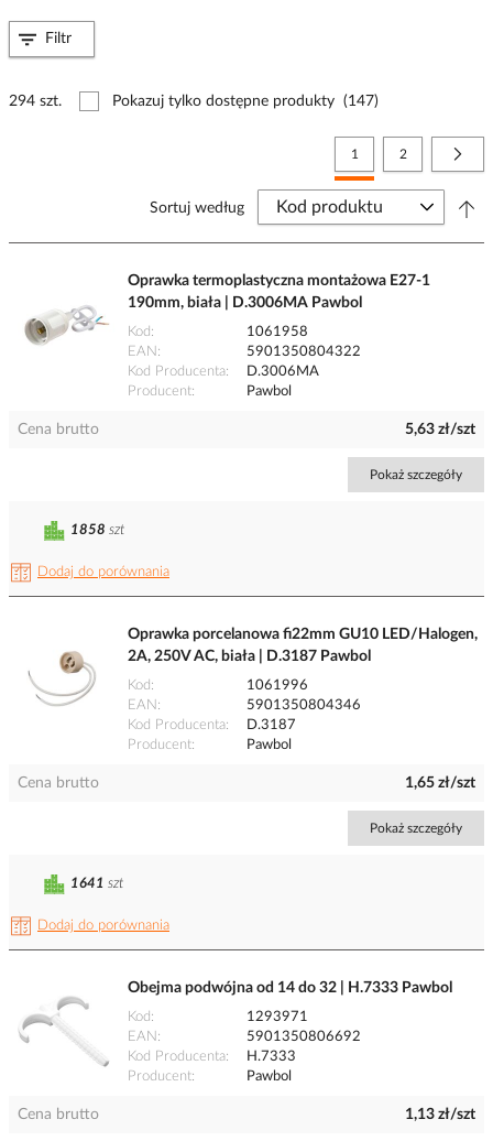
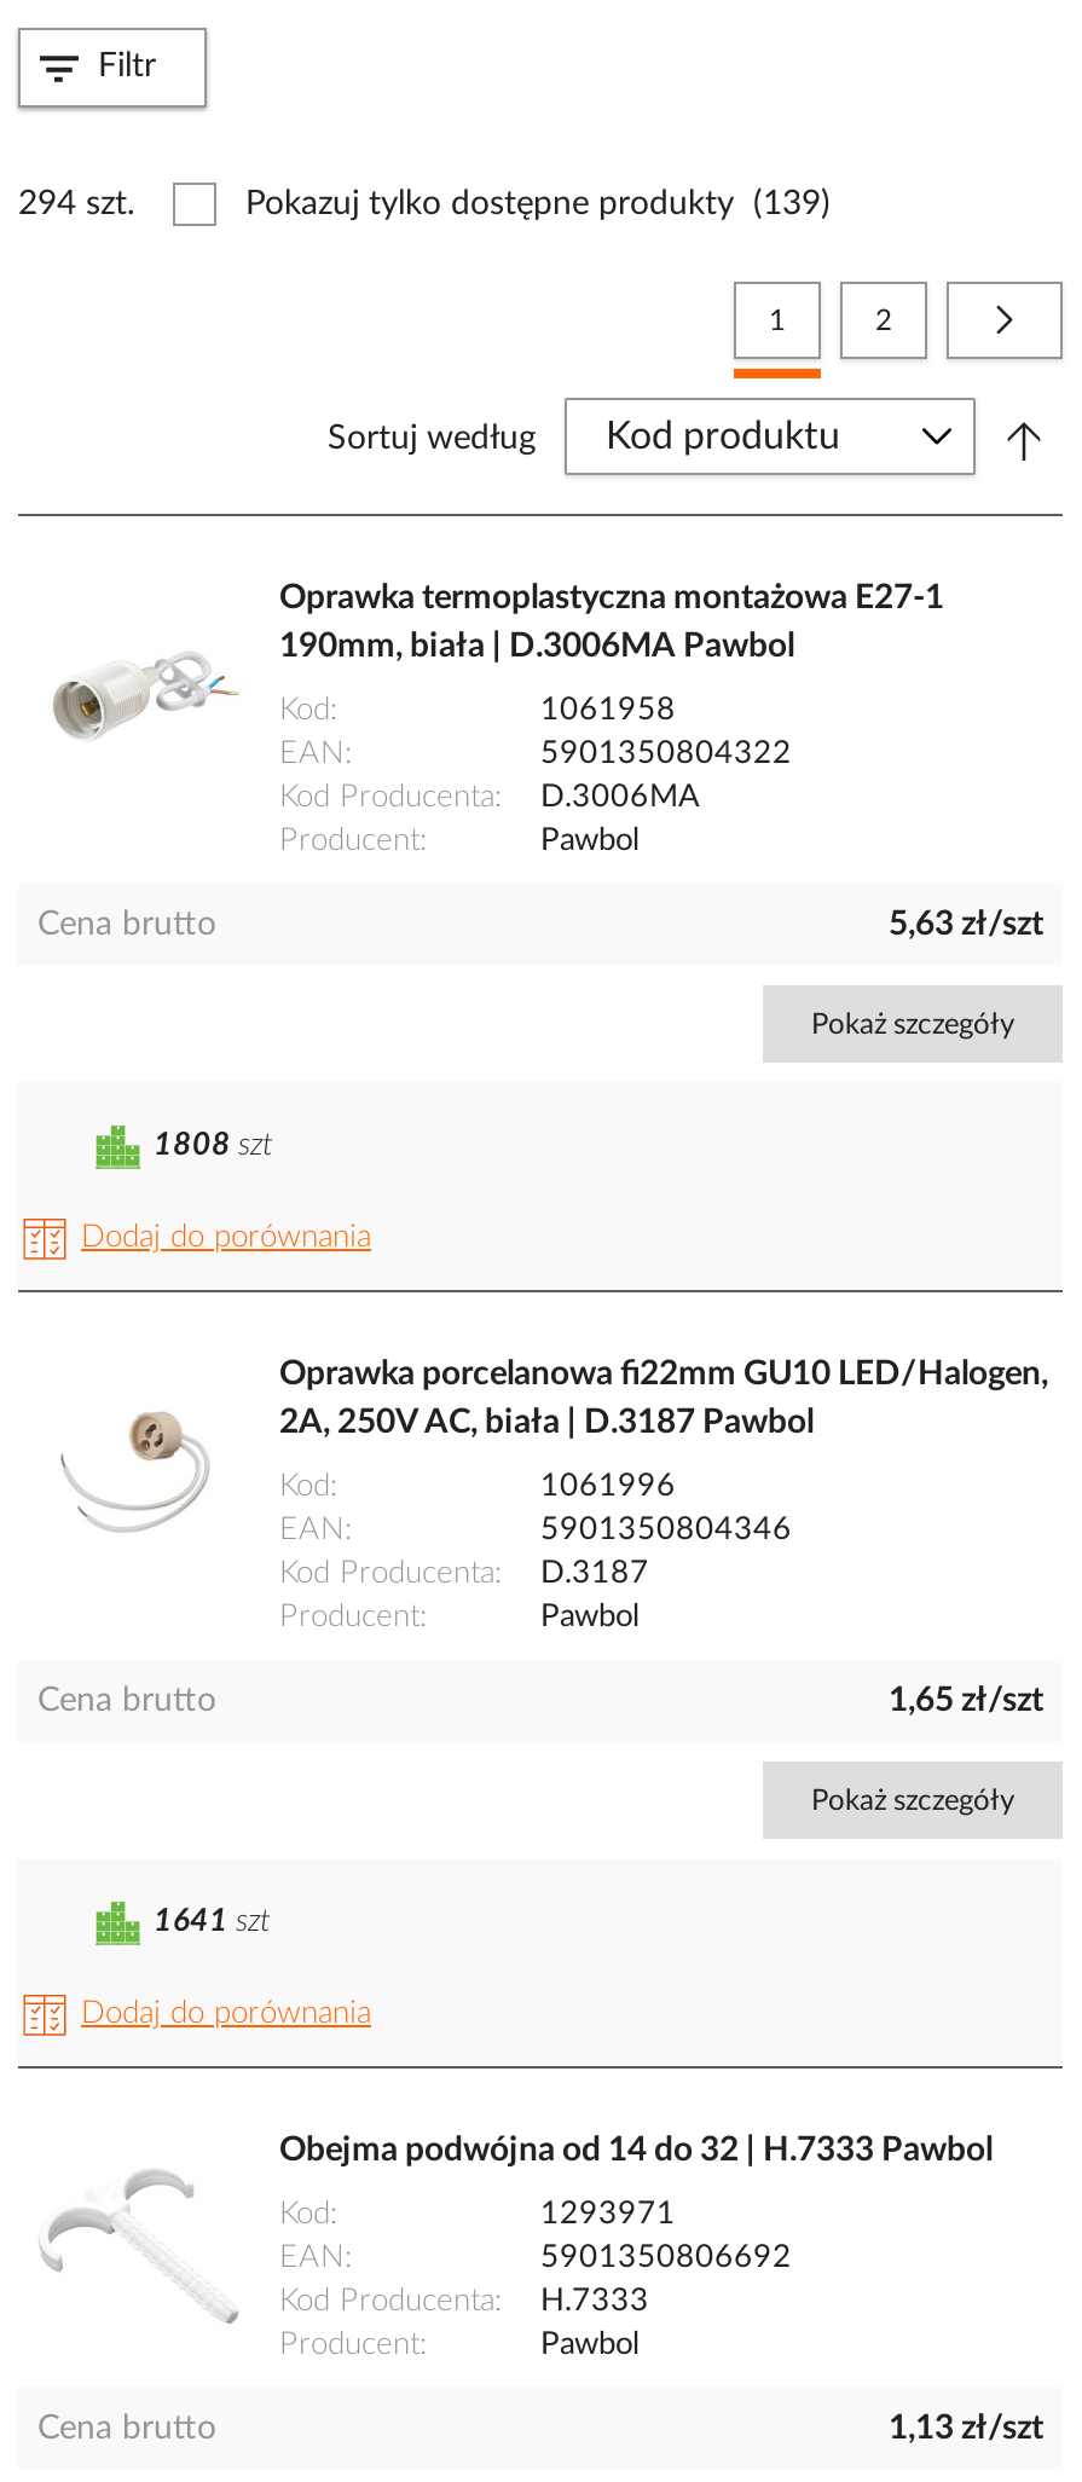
- Pokazuj tylko dostępne produkty (147)
+ Pokazuj tylko dostępne produkty (139)

- 1858 szt
+ 1808 szt
